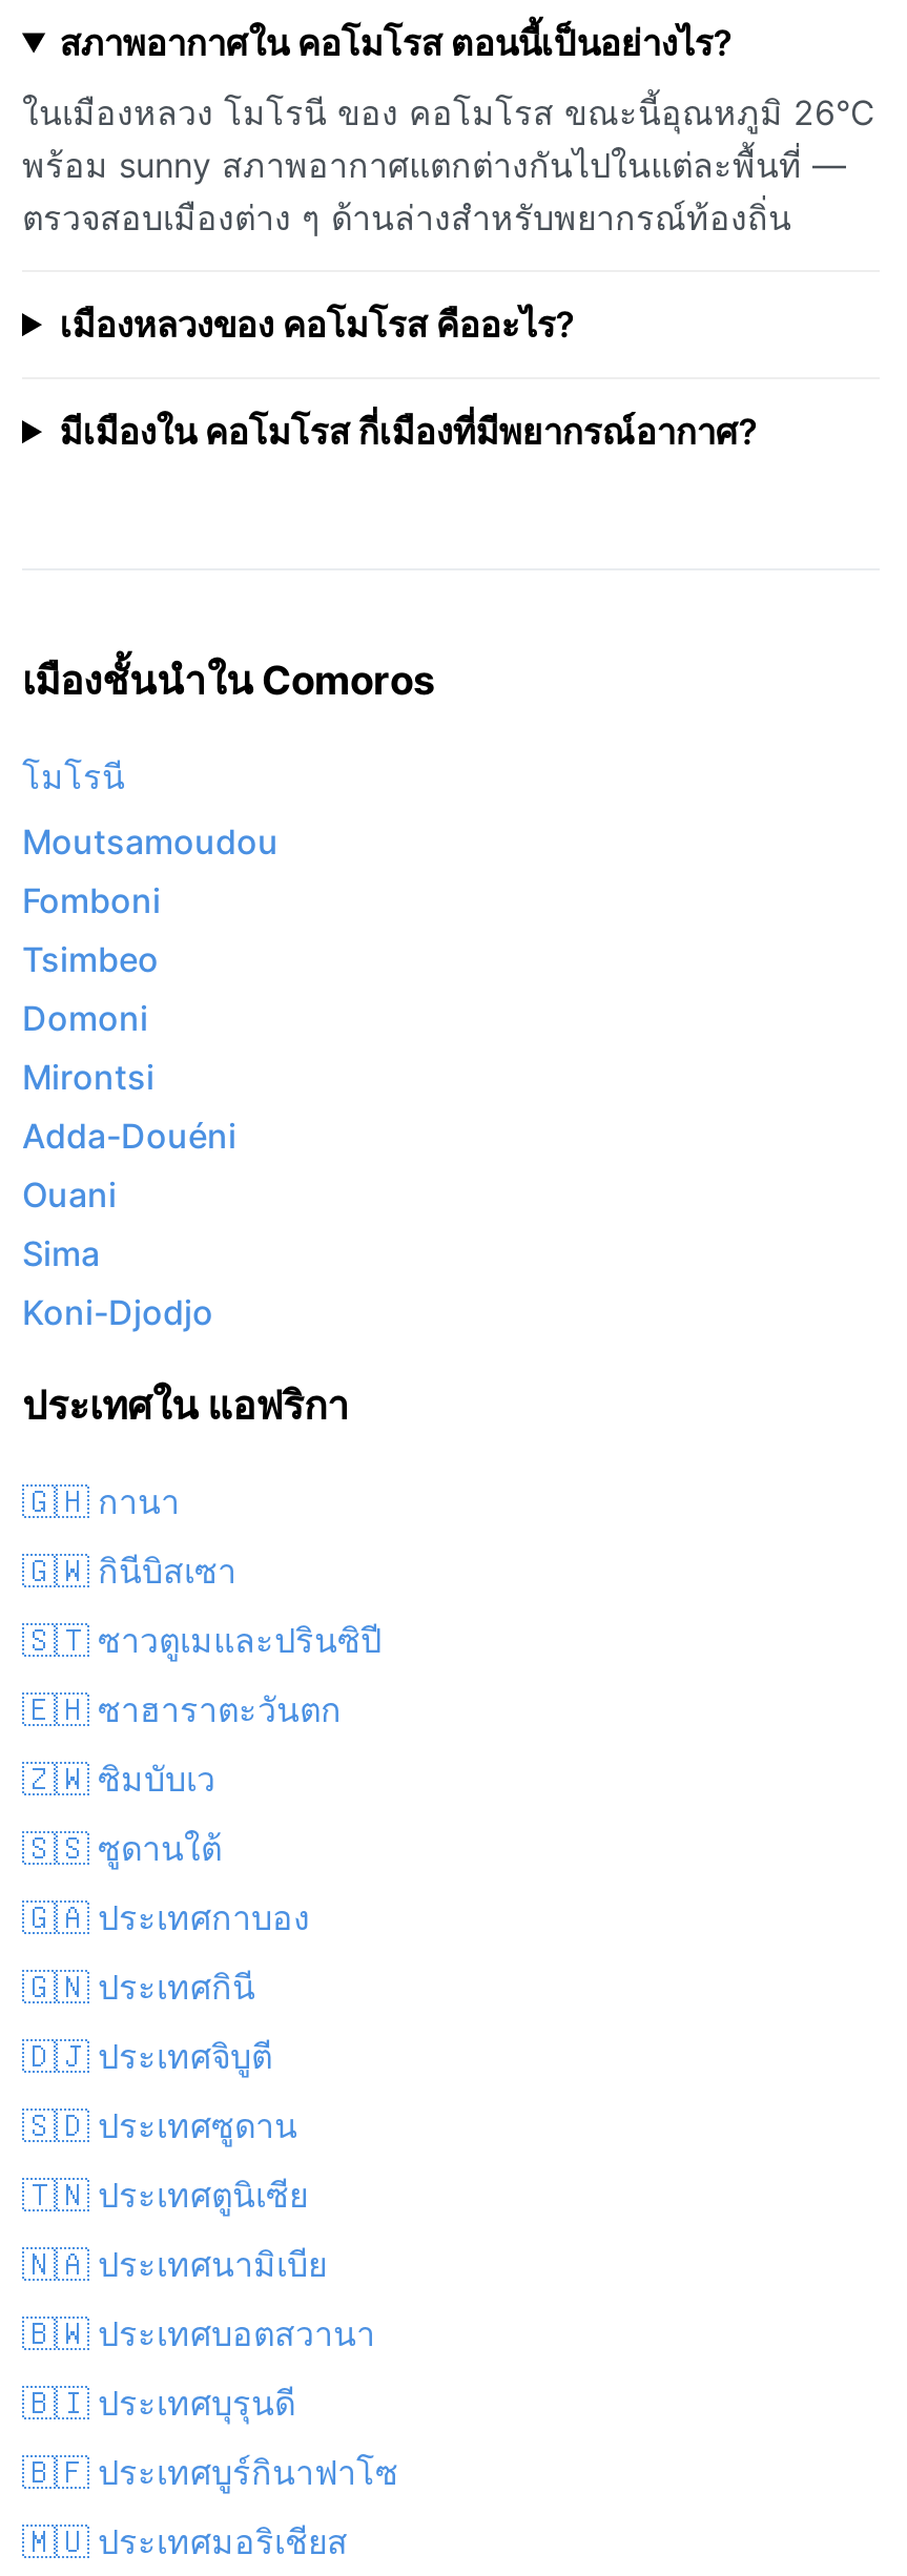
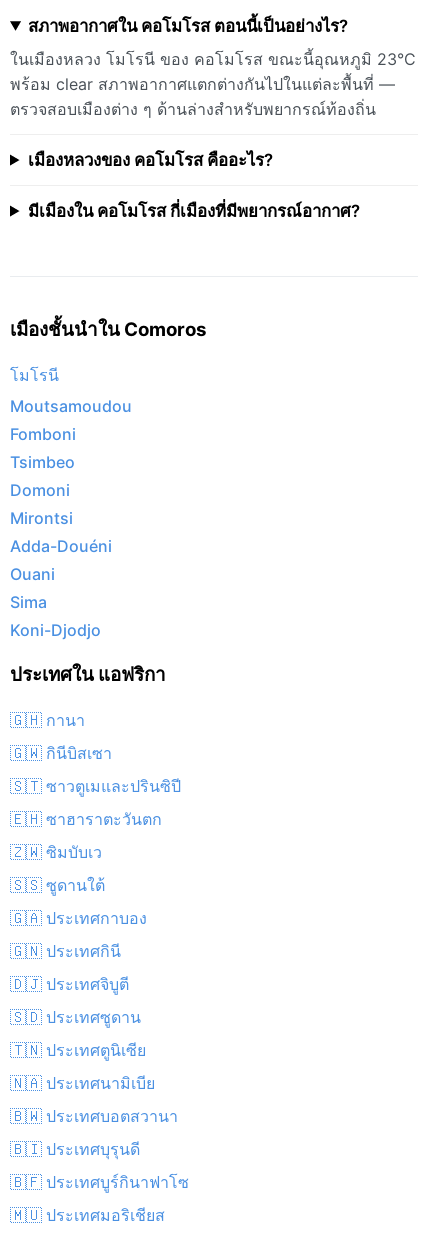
- ในเมืองหลวง โมโรนี ของ คอโมโรส ขณะนี้อุณหภูมิ 26°C
+ ในเมืองหลวง โมโรนี ของ คอโมโรส ขณะนี้อุณหภูมิ 23°C

- พร้อม sunny สภาพอากาศแตกต่างกันไปในแต่ละพื้นที่ —
+ พร้อม clear สภาพอากาศแตกต่างกันไปในแต่ละพื้นที่ —
